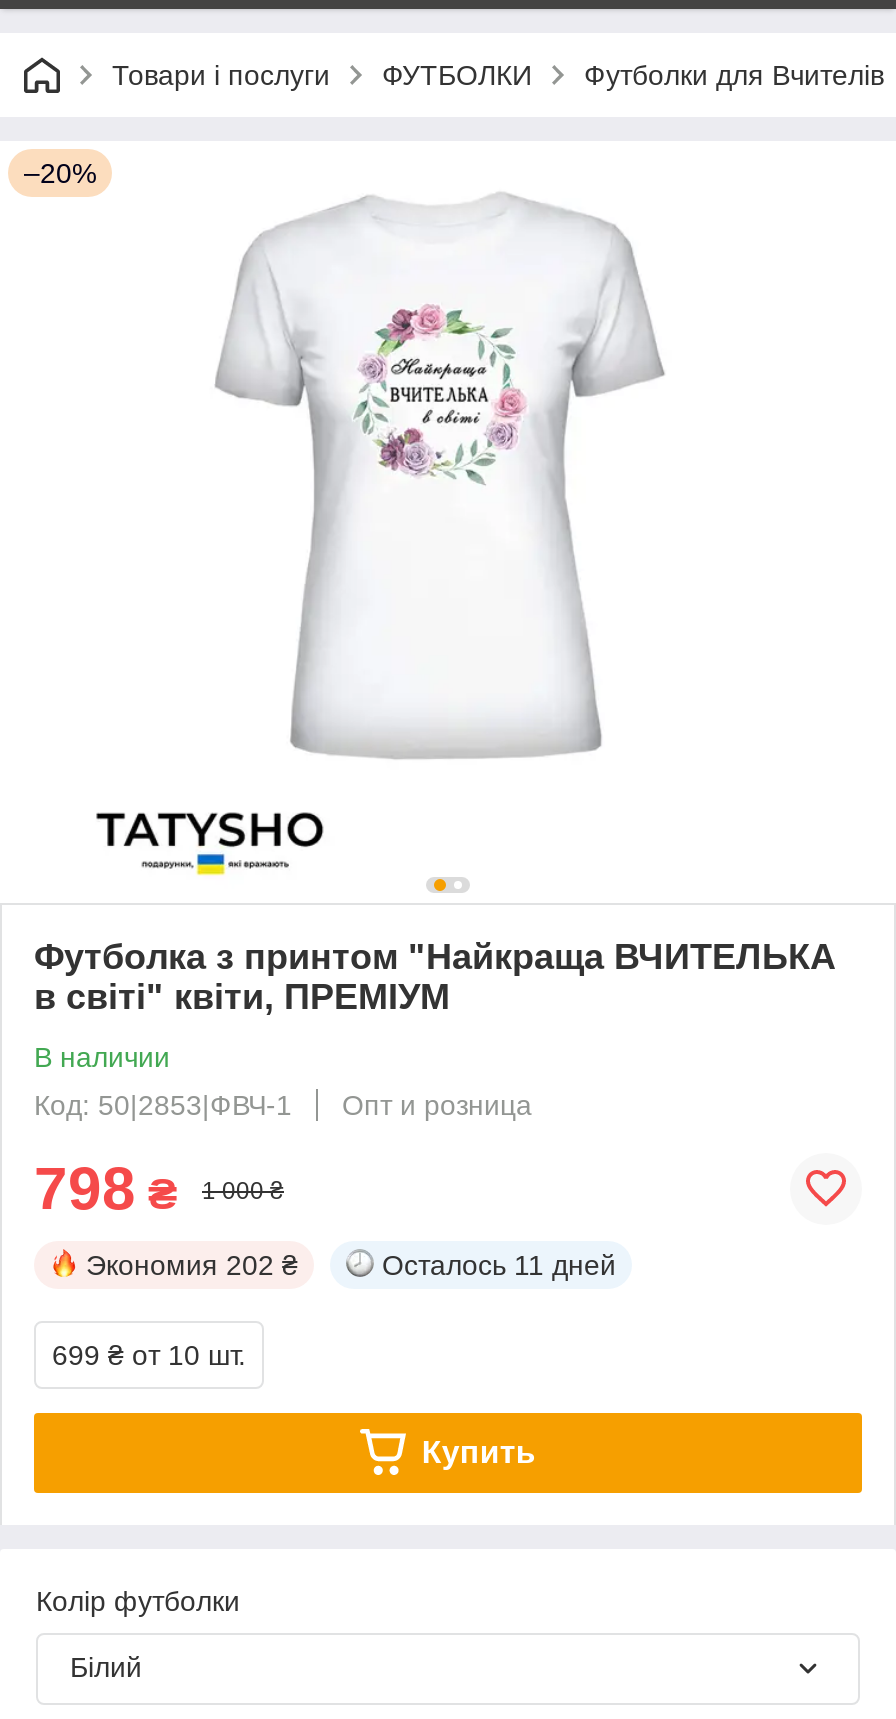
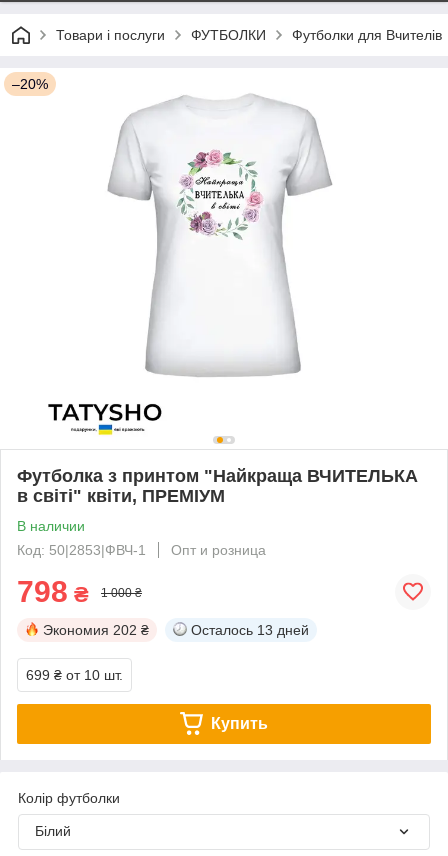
- Осталось 11 дней
+ Осталось 13 дней
